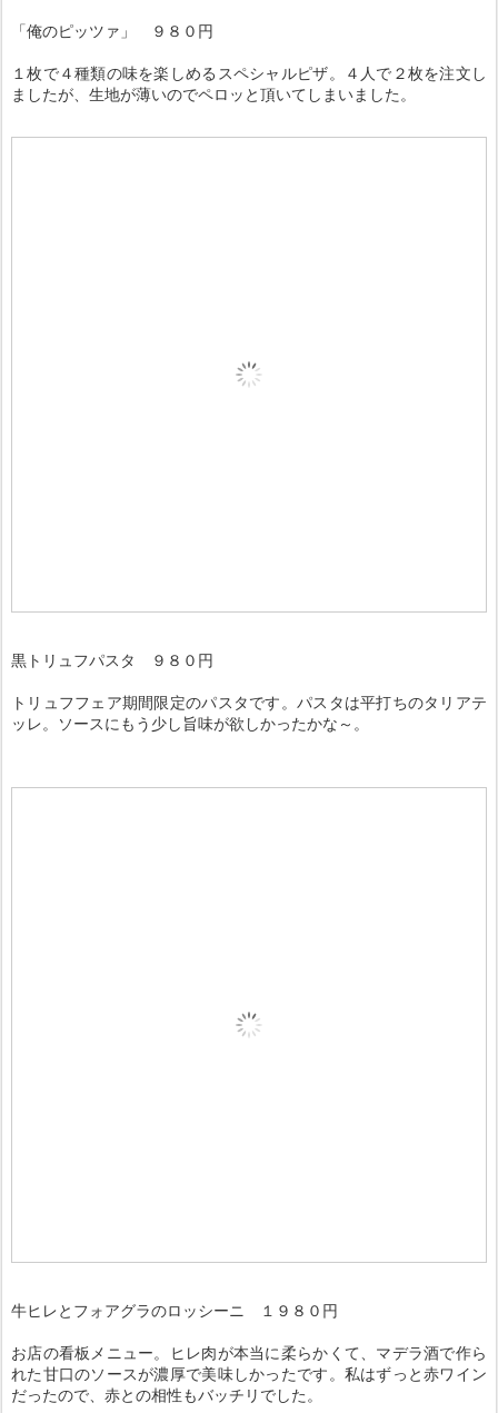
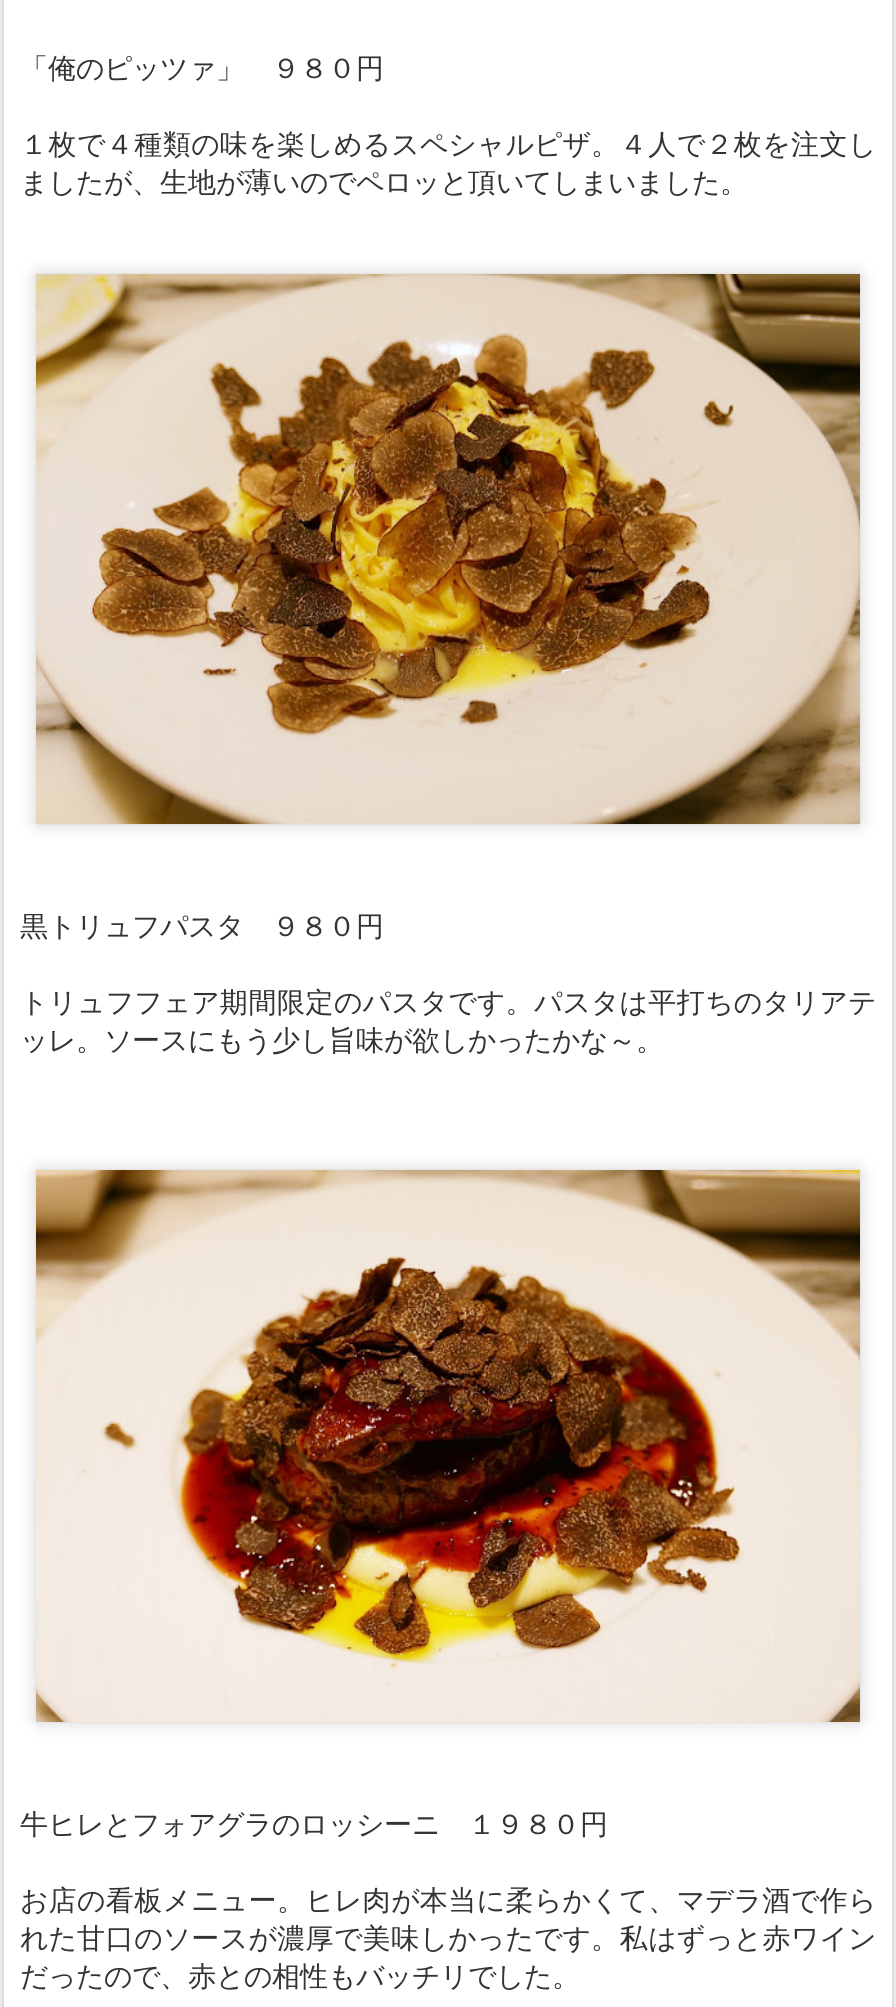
+ [image]

+ [image]
